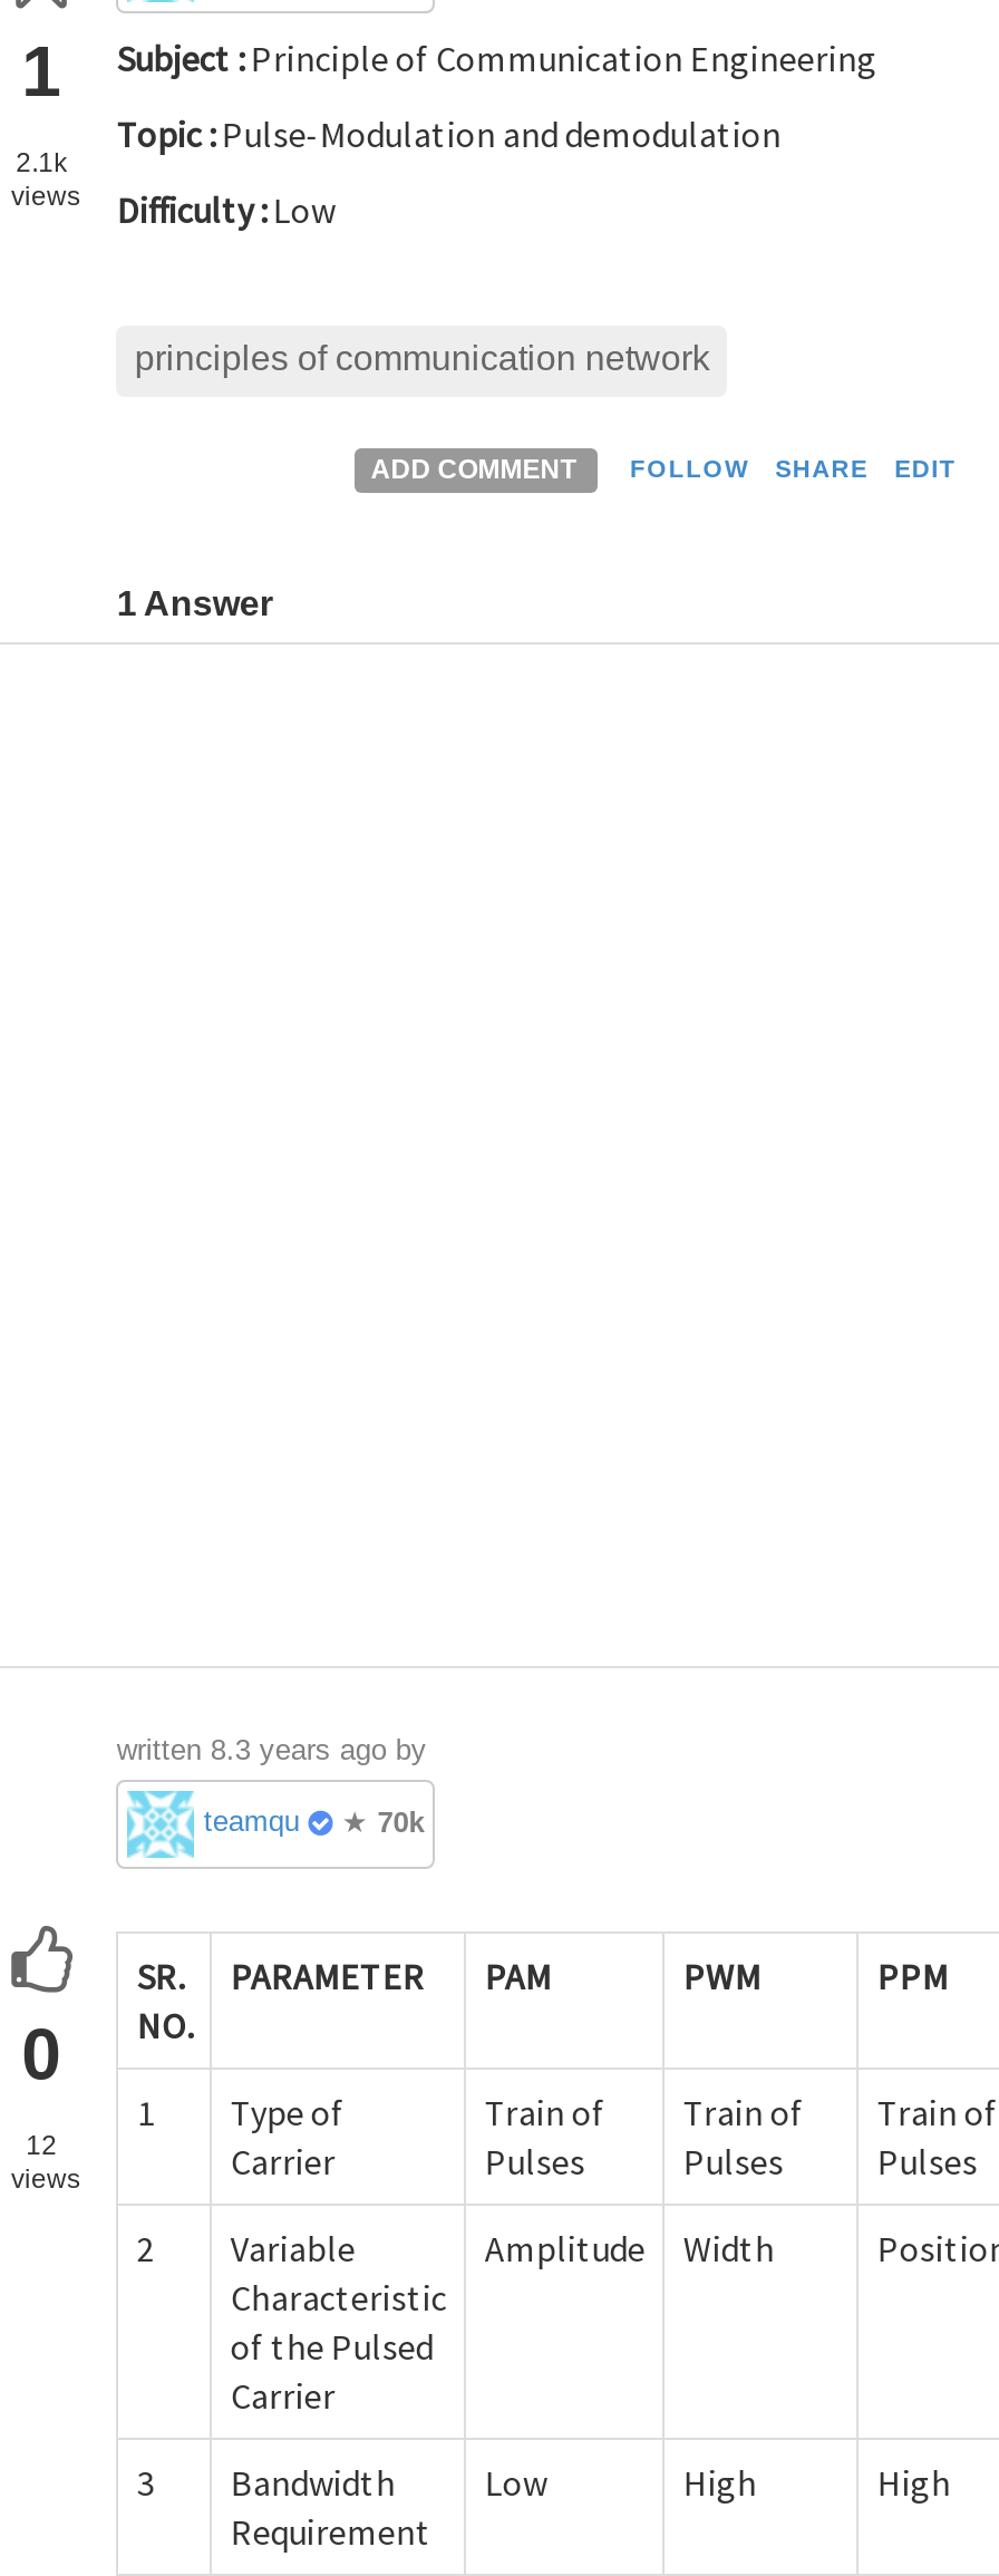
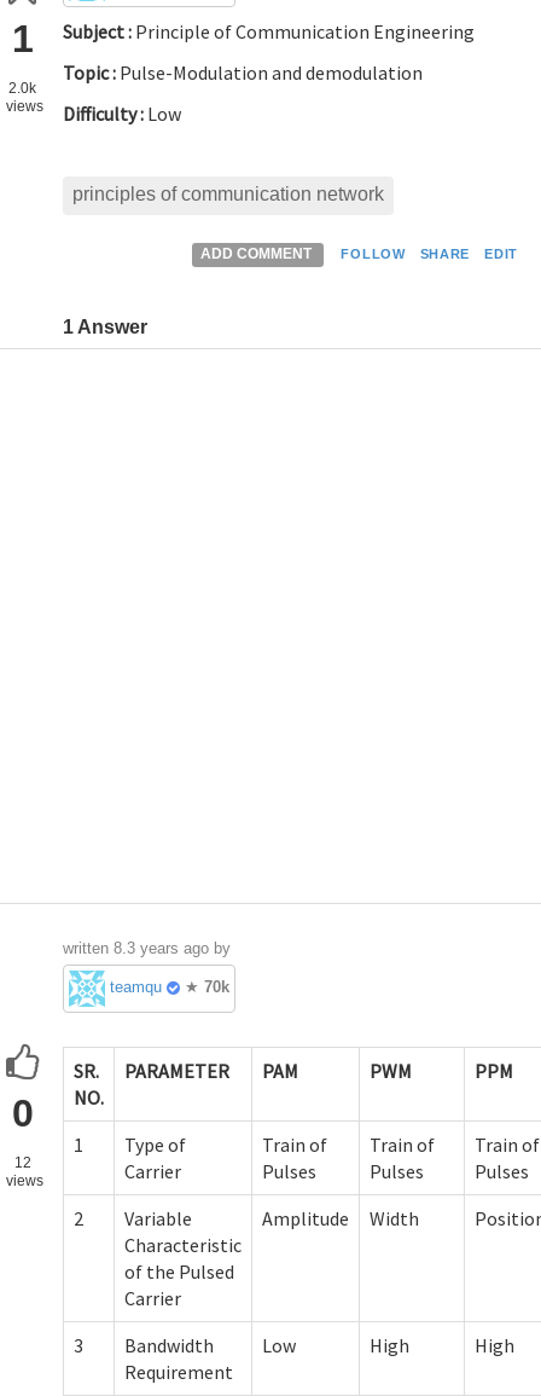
- 2.1k
+ 2.0k
